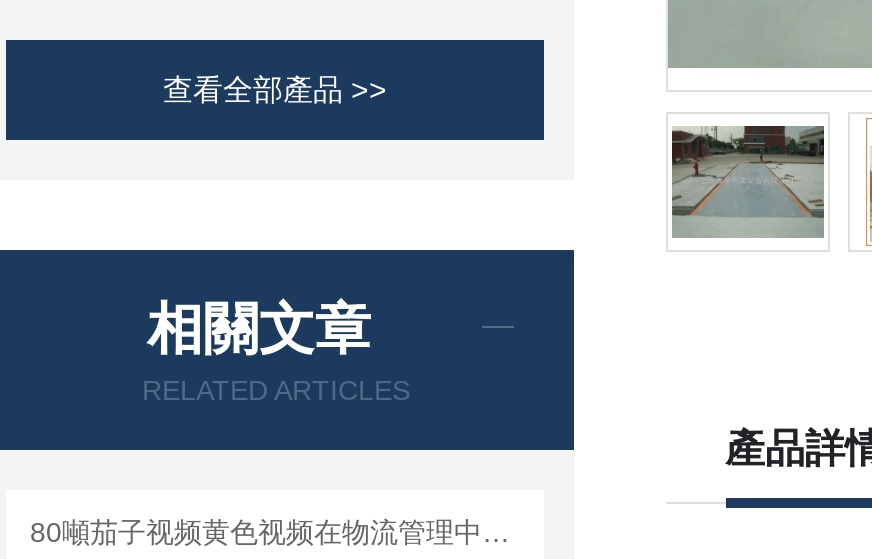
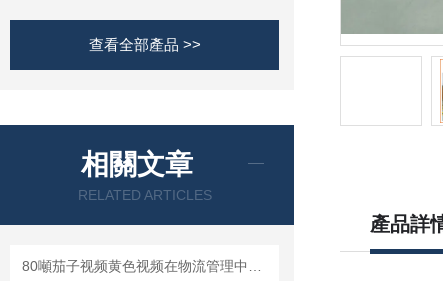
- [image]
